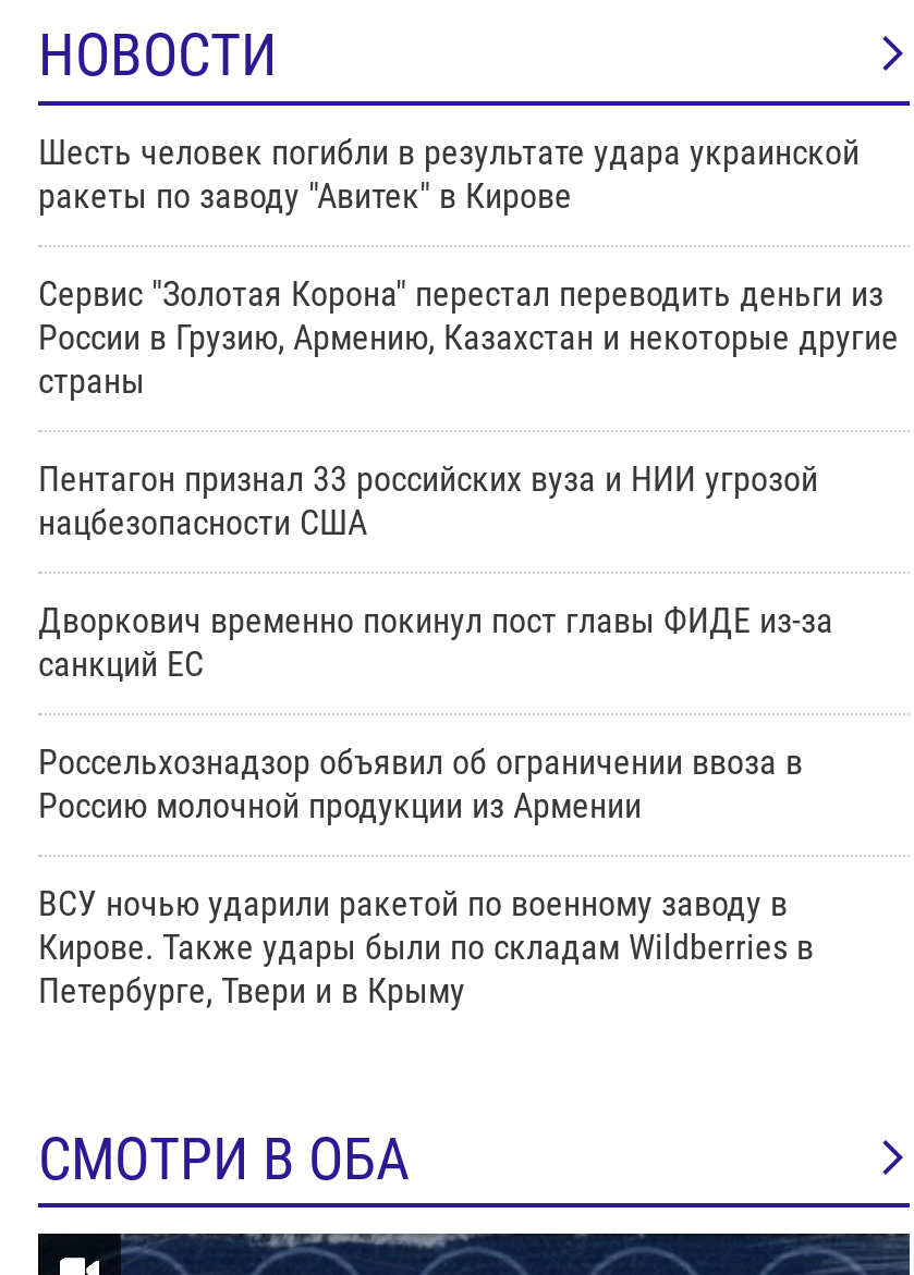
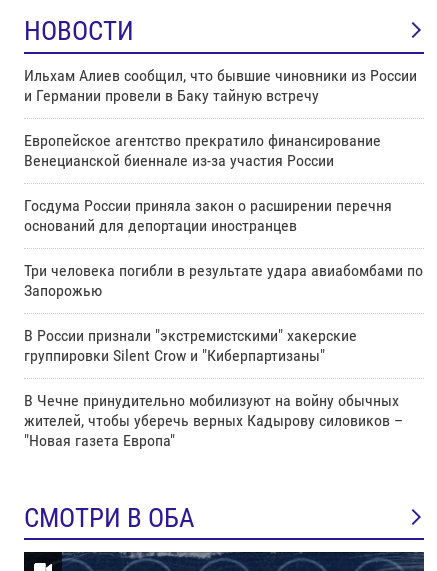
- Шесть человек погибли в результате удара украинской
- ракеты по заводу "Авитек" в Кирове
+ Ильхам Алиев сообщил, что бывшие чиновники из России
+ и Германии провели в Баку тайную встречу

- Сервис "Золотая Корона" перестал переводить деньги из
- России в Грузию, Армению, Казахстан и некоторые другие
- страны
+ Европейское агентство прекратило финансирование
+ Венецианской биеннале из-за участия России

- Пентагон признал 33 российских вуза и НИИ угрозой
- нацбезопасности США
+ Госдума России приняла закон о расширении перечня
+ оснований для депортации иностранцев

- Дворкович временно покинул пост главы ФИДЕ из-за
- санкций ЕС
+ Три человека погибли в результате удара авиабомбами по
+ Запорожью

- Россельхознадзор объявил об ограничении ввоза в
- Россию молочной продукции из Армении
+ В России признали "экстремистскими" хакерские
+ группировки Silent Crow и "Киберпартизаны"

- ВСУ ночью ударили ракетой по военному заводу в
- Кирове. Также удары были по складам Wildberries в
- Петербурге, Твери и в Крыму
+ В Чечне принудительно мобилизуют на войну обычных
+ жителей, чтобы уберечь верных Кадырову силовиков –
+ "Новая газета Европа"
